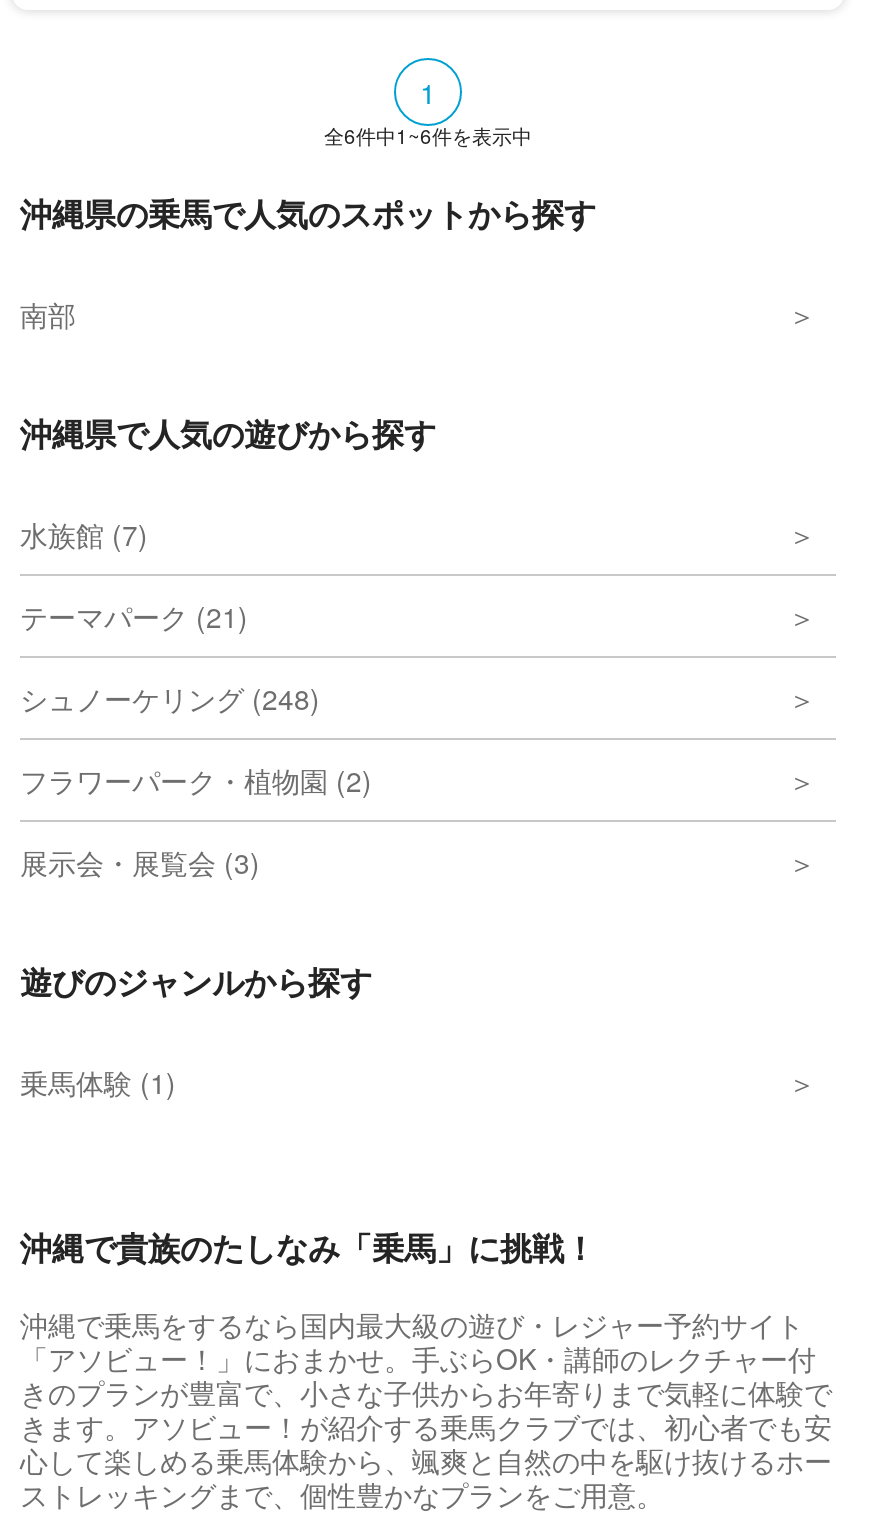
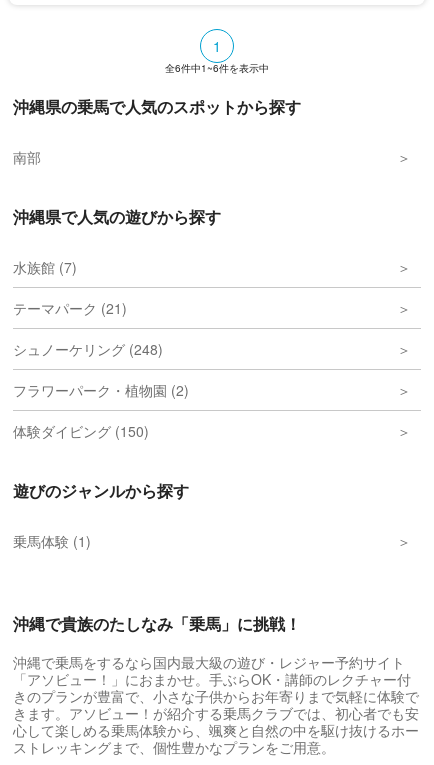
- 展示会・展覧会 (3)
+ 体験ダイビング (150)
